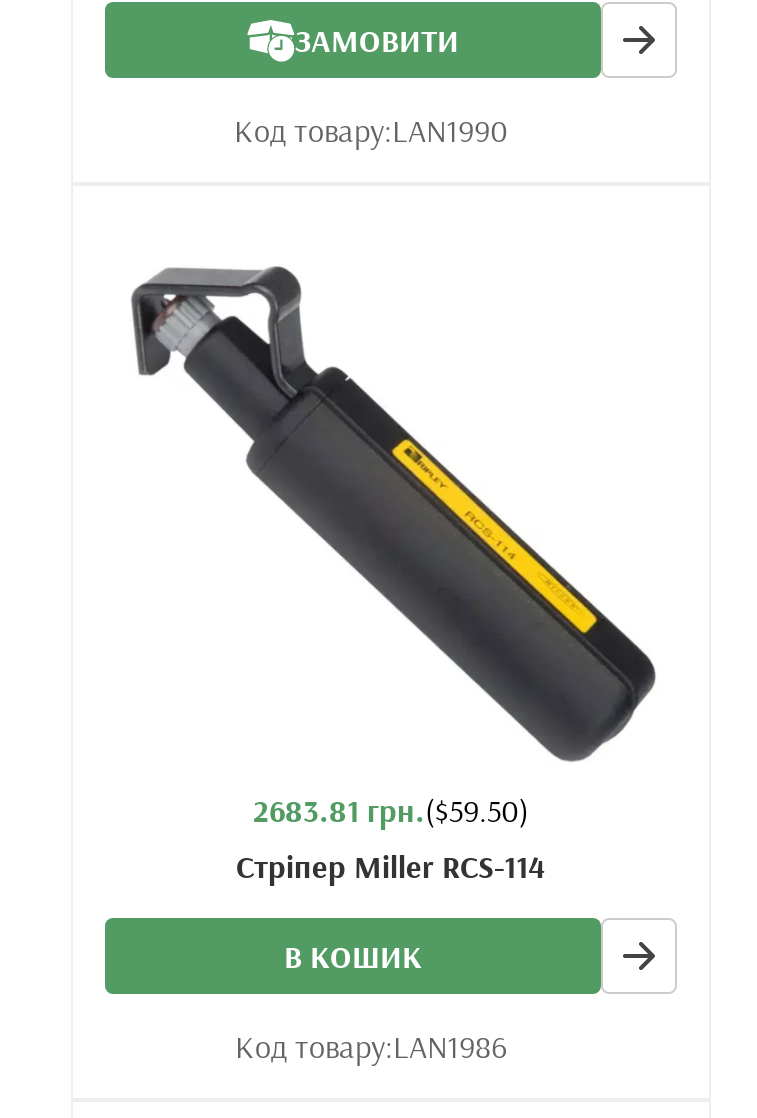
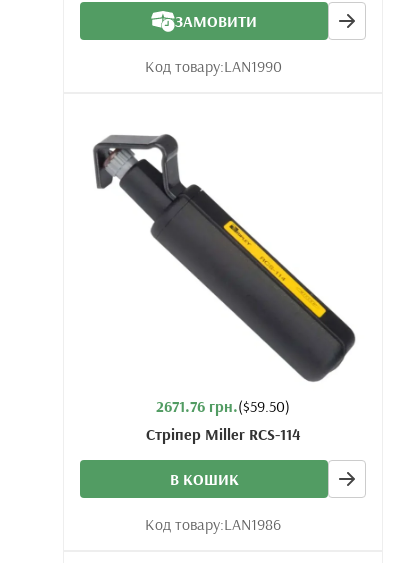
- 2683.81 грн.($59.50)
+ 2671.76 грн.($59.50)
